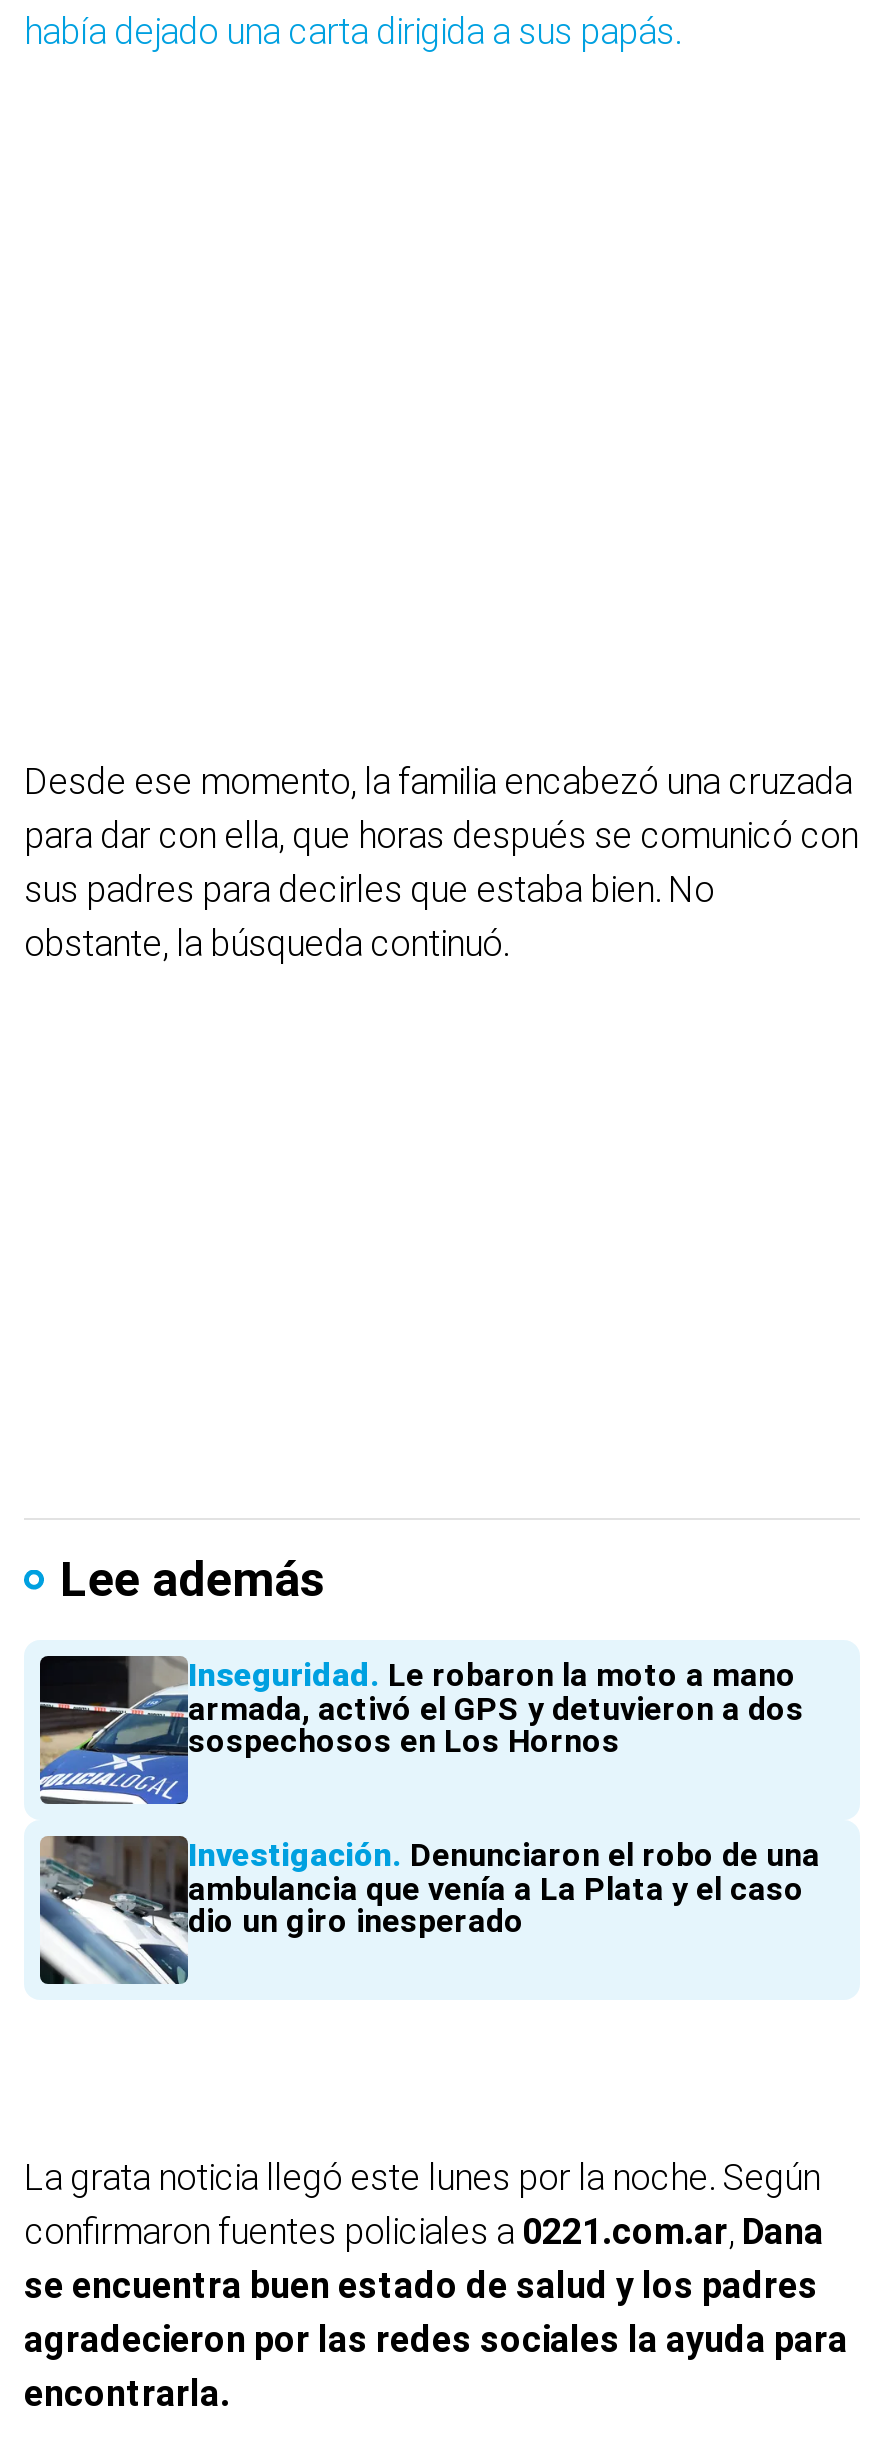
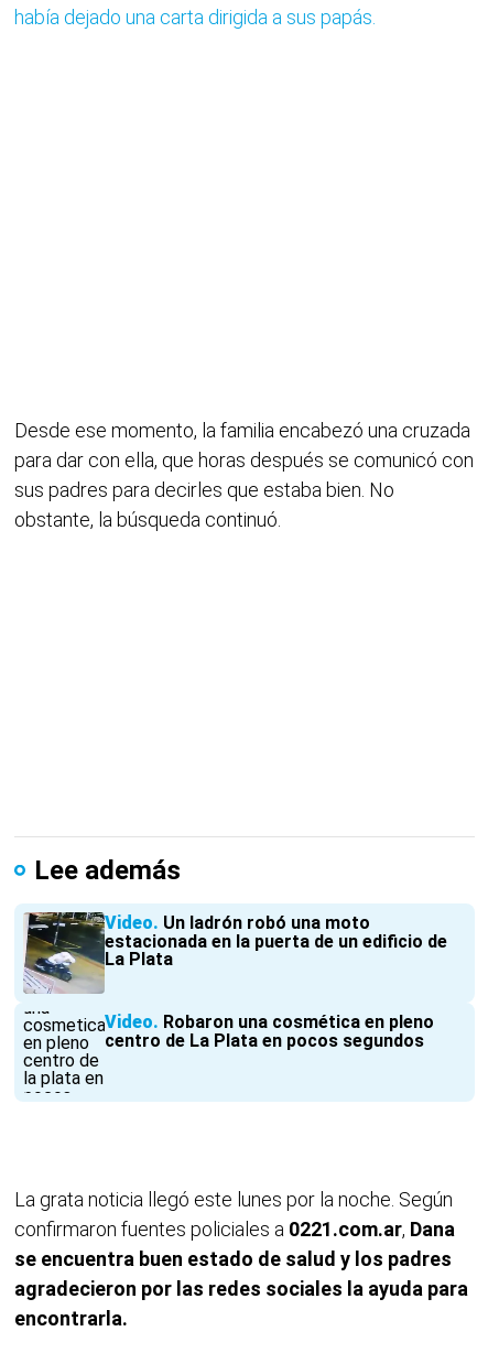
- [image]
- Inseguridad Le robaron la moto a mano
- armada, activó el GPS y detuvieron a dos
- sospechosos en Los Hornos
+ [image]
+ Video Un ladrón robó una moto
+ estacionada en la puerta de un edificio de
+ La Plata

- [image]
- Investigación Denunciaron el robo de una
- ambulancia que venía a La Plata y el caso
- dio un giro inesperado
+ [image]
+ Video Robaron una cosmética en pleno
+ centro de La Plata en pocos segundos
